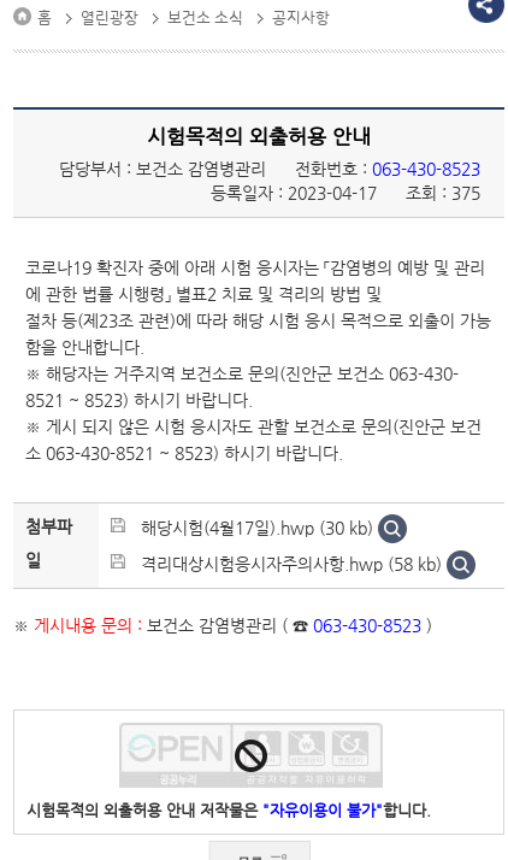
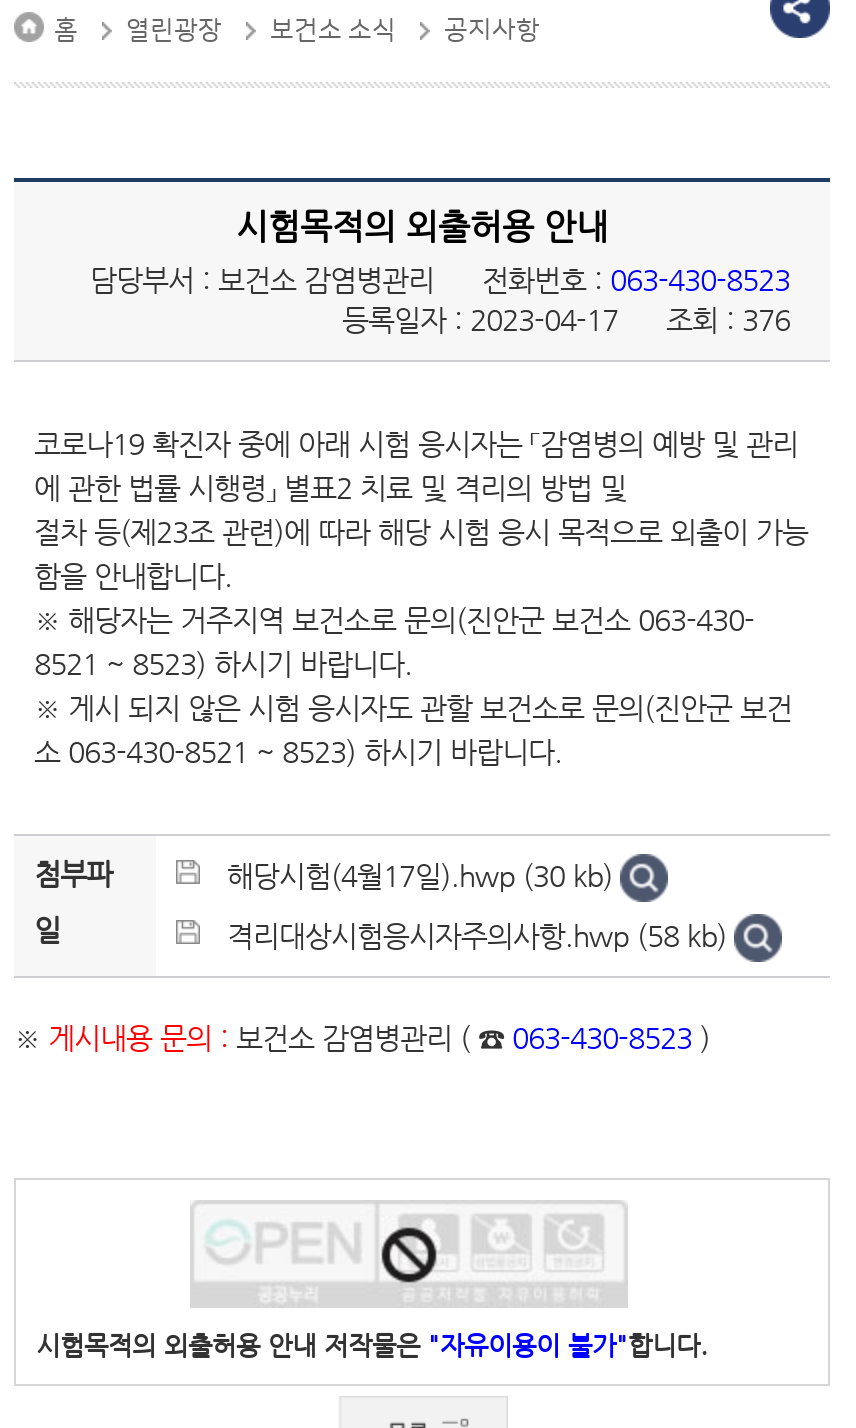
- 등록일자 : 2023-04-17 조회 : 375
+ 등록일자 : 2023-04-17 조회 : 376
